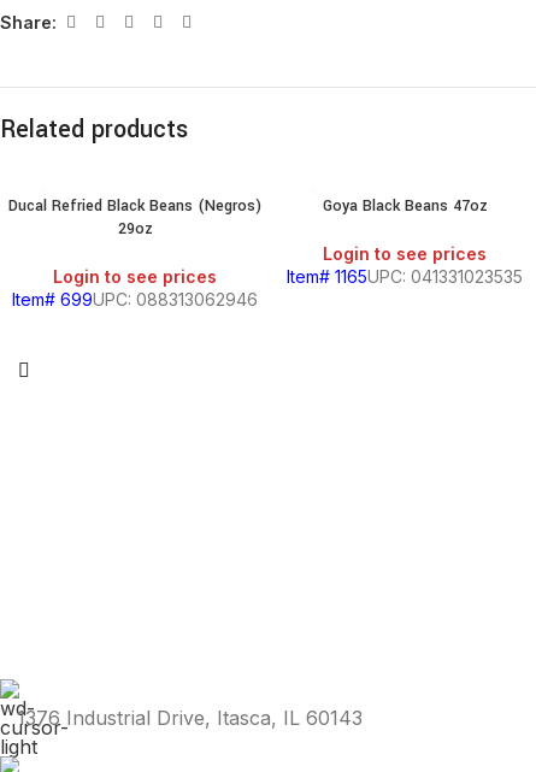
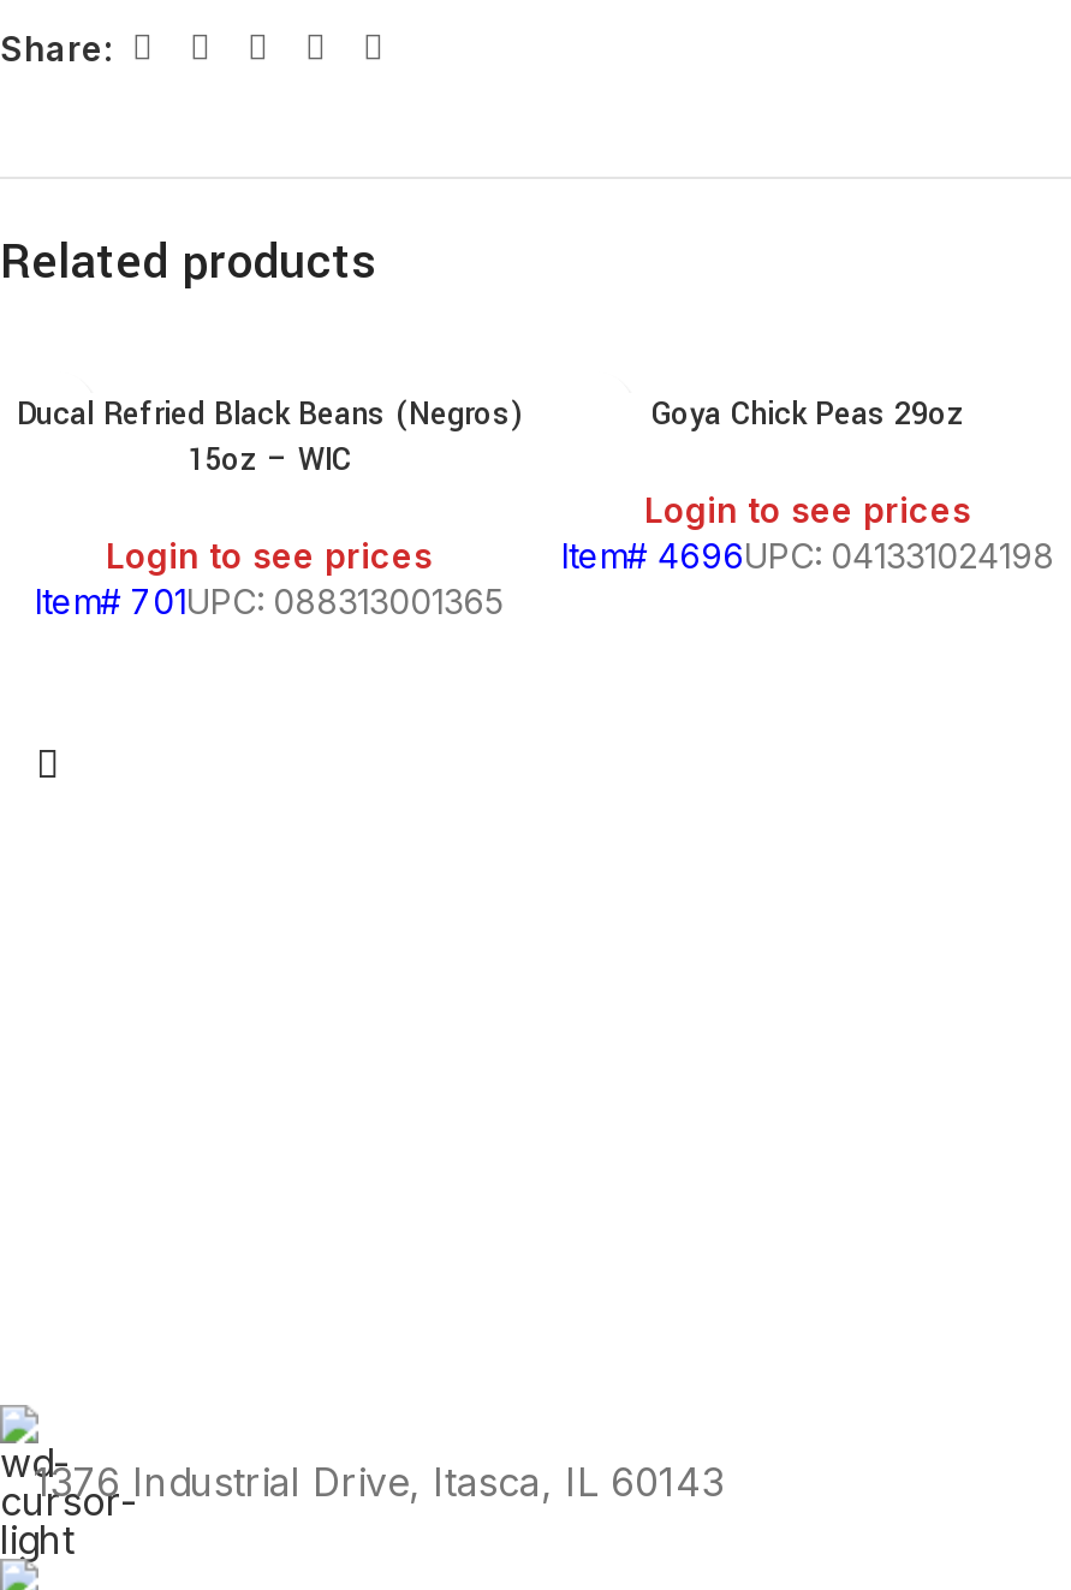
- Goya Black Beans 47oz
+ Goya Chick Peas 29oz

- 29oz
+ 15oz – WIC

- Item# 1165UPC: 041331023535
+ Item# 4696UPC: 041331024198

- Item# 699UPC: 088313062946
+ Item# 701UPC: 088313001365
